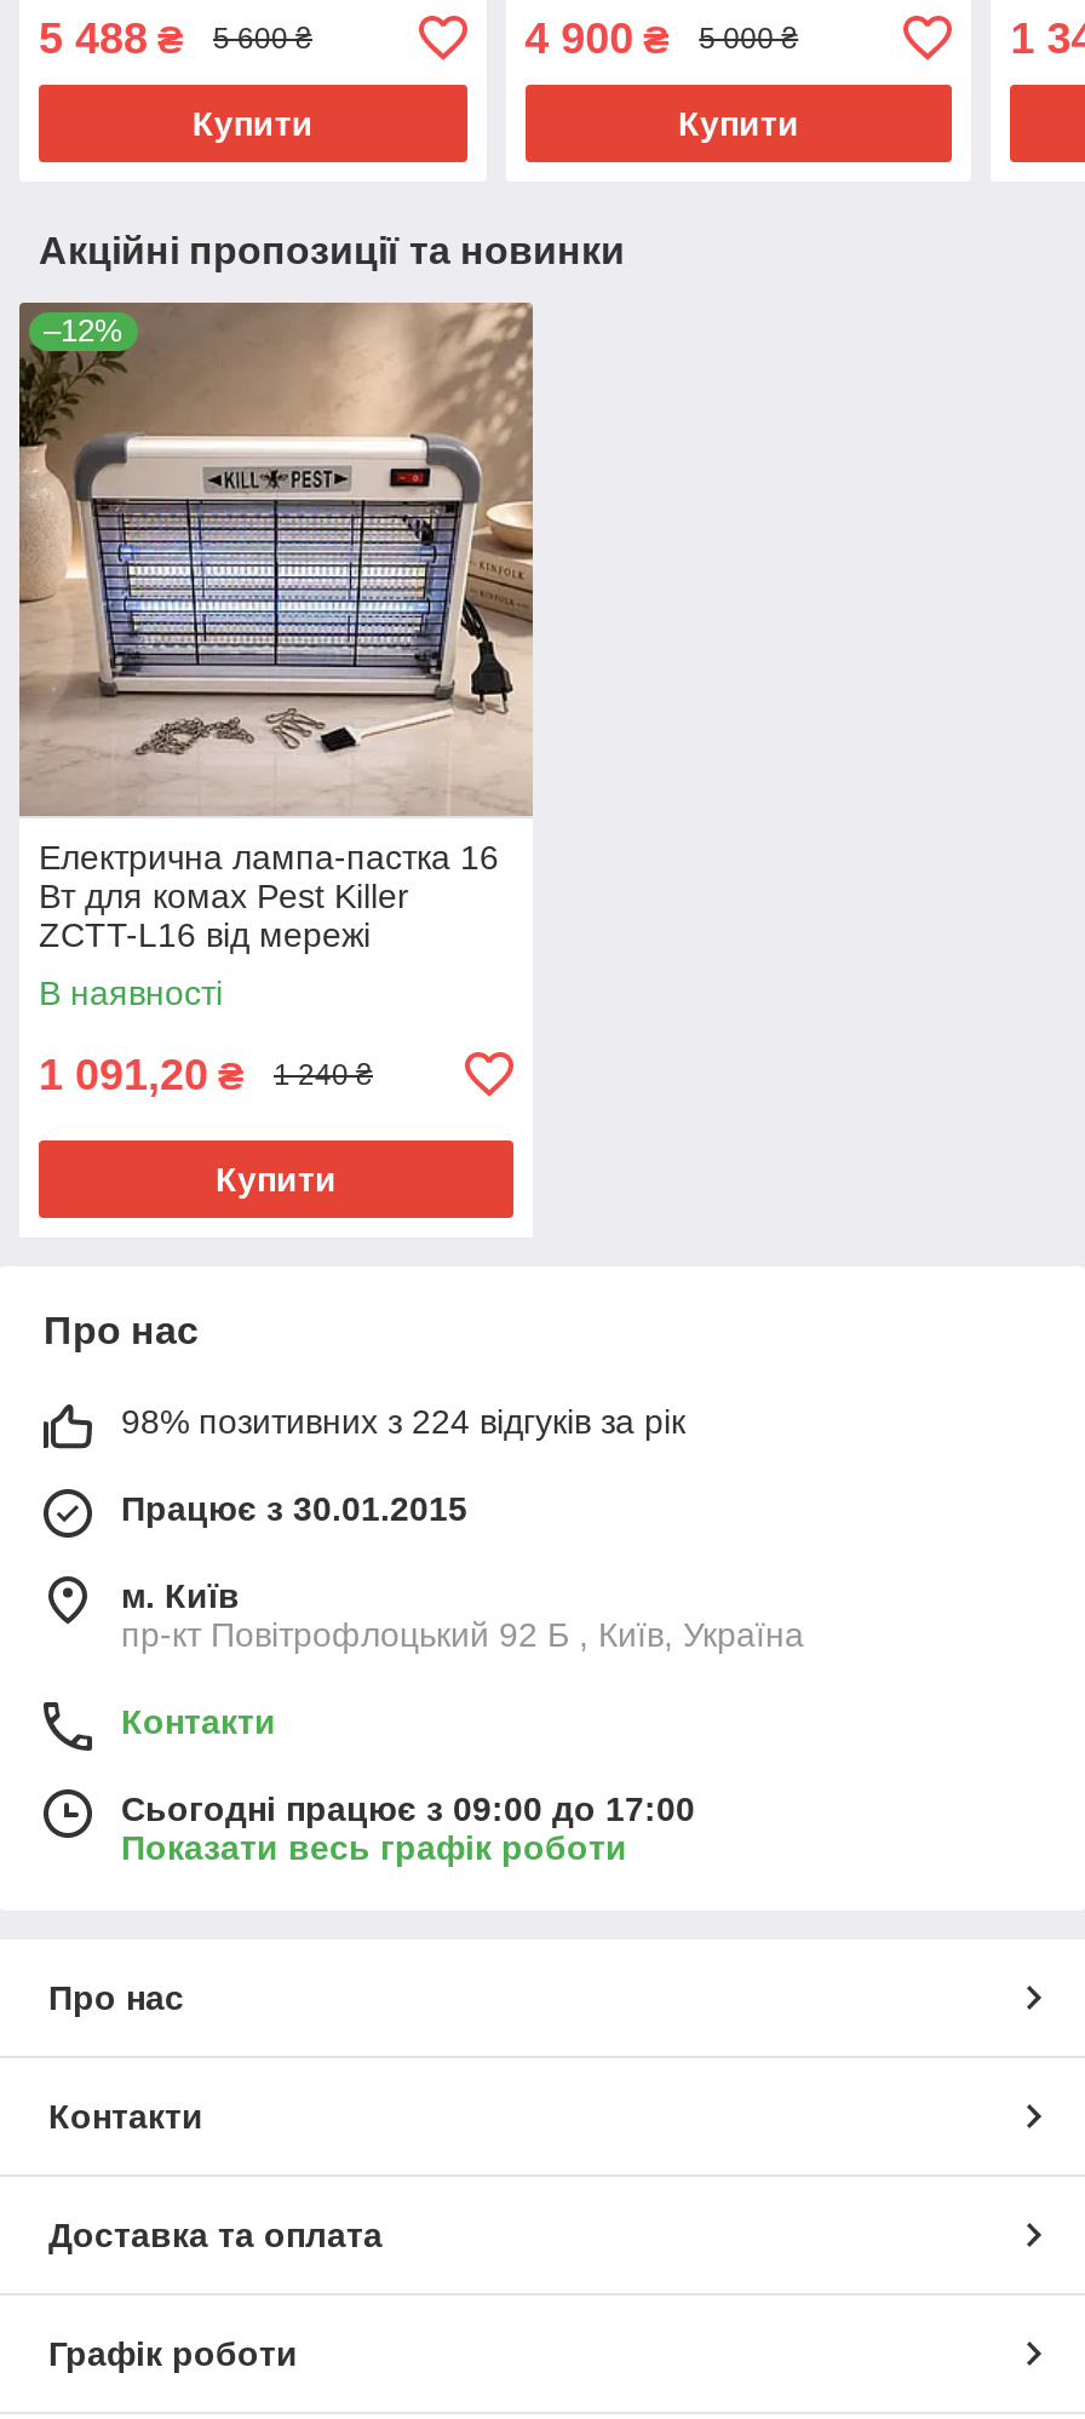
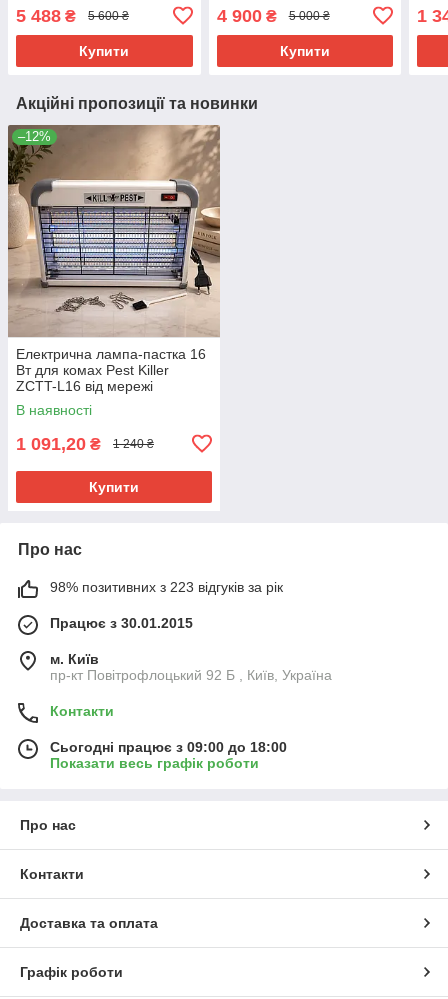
- 98% позитивних з 224 відгуків за рік
+ 98% позитивних з 223 відгуків за рік

- Сьогодні працює з 09:00 до 17:00
+ Сьогодні працює з 09:00 до 18:00
